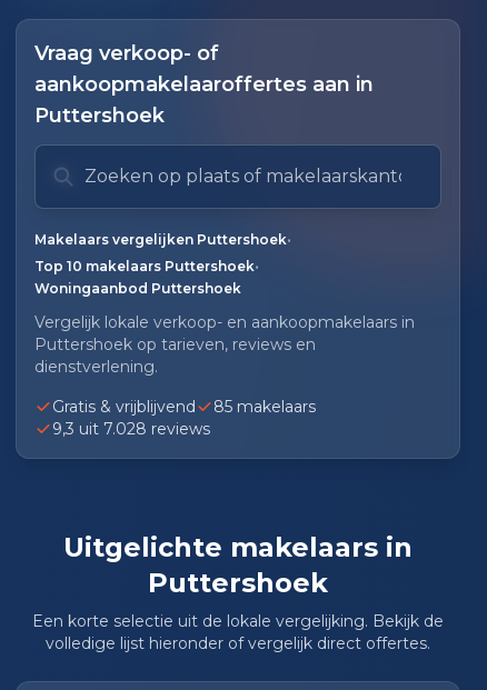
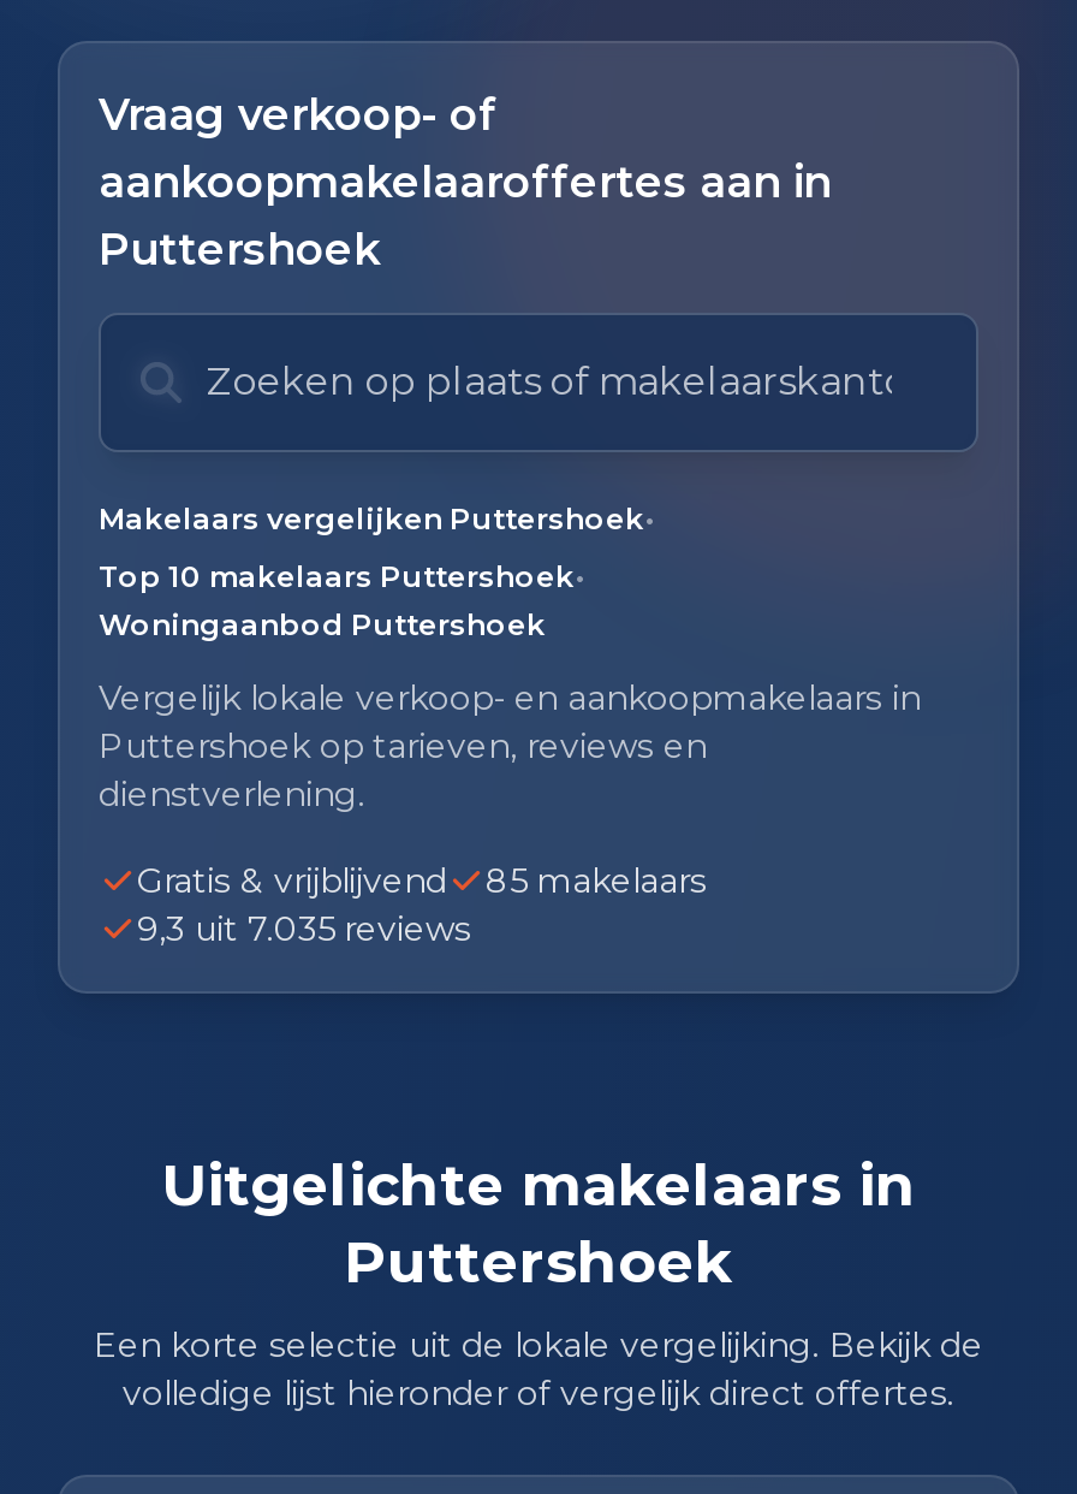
- 9,3 uit 7.028 reviews
+ 9,3 uit 7.035 reviews
